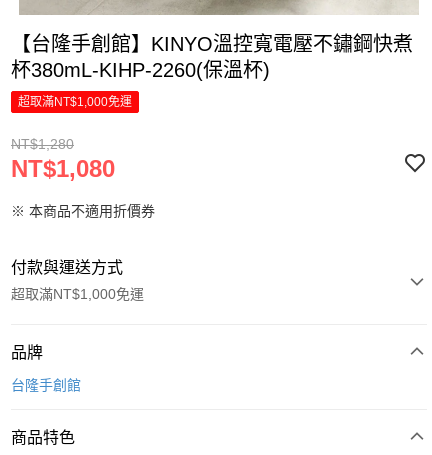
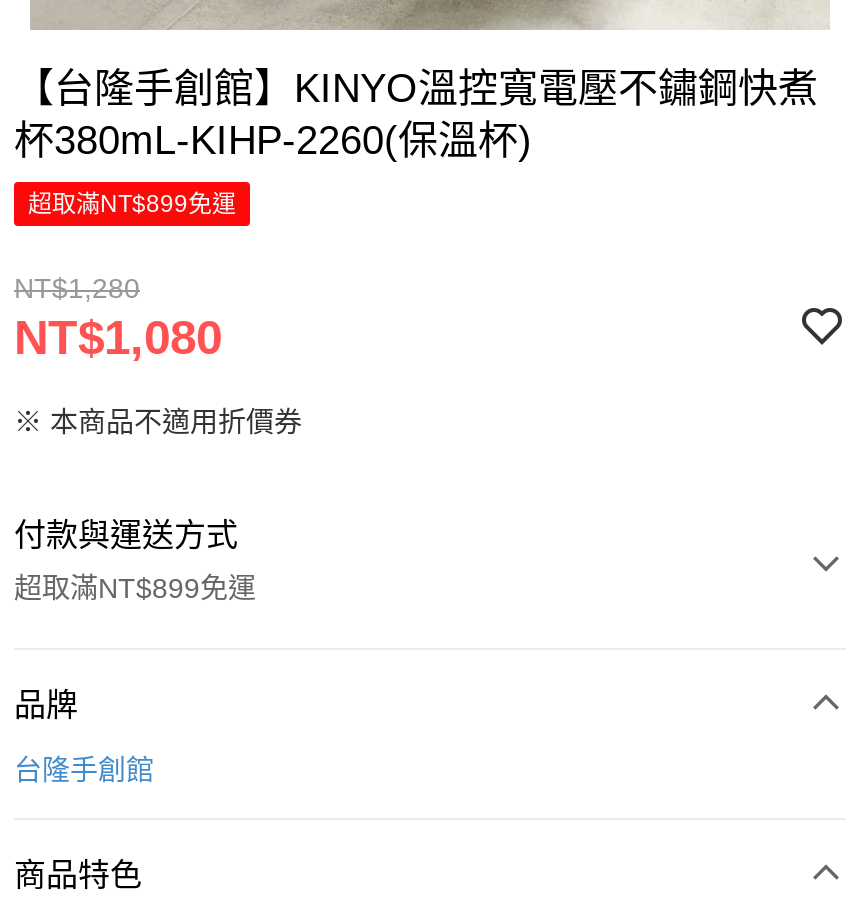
- 超取滿NT$1,000免運
+ 超取滿NT$899免運

- 超取滿NT$1,000免運
+ 超取滿NT$899免運
